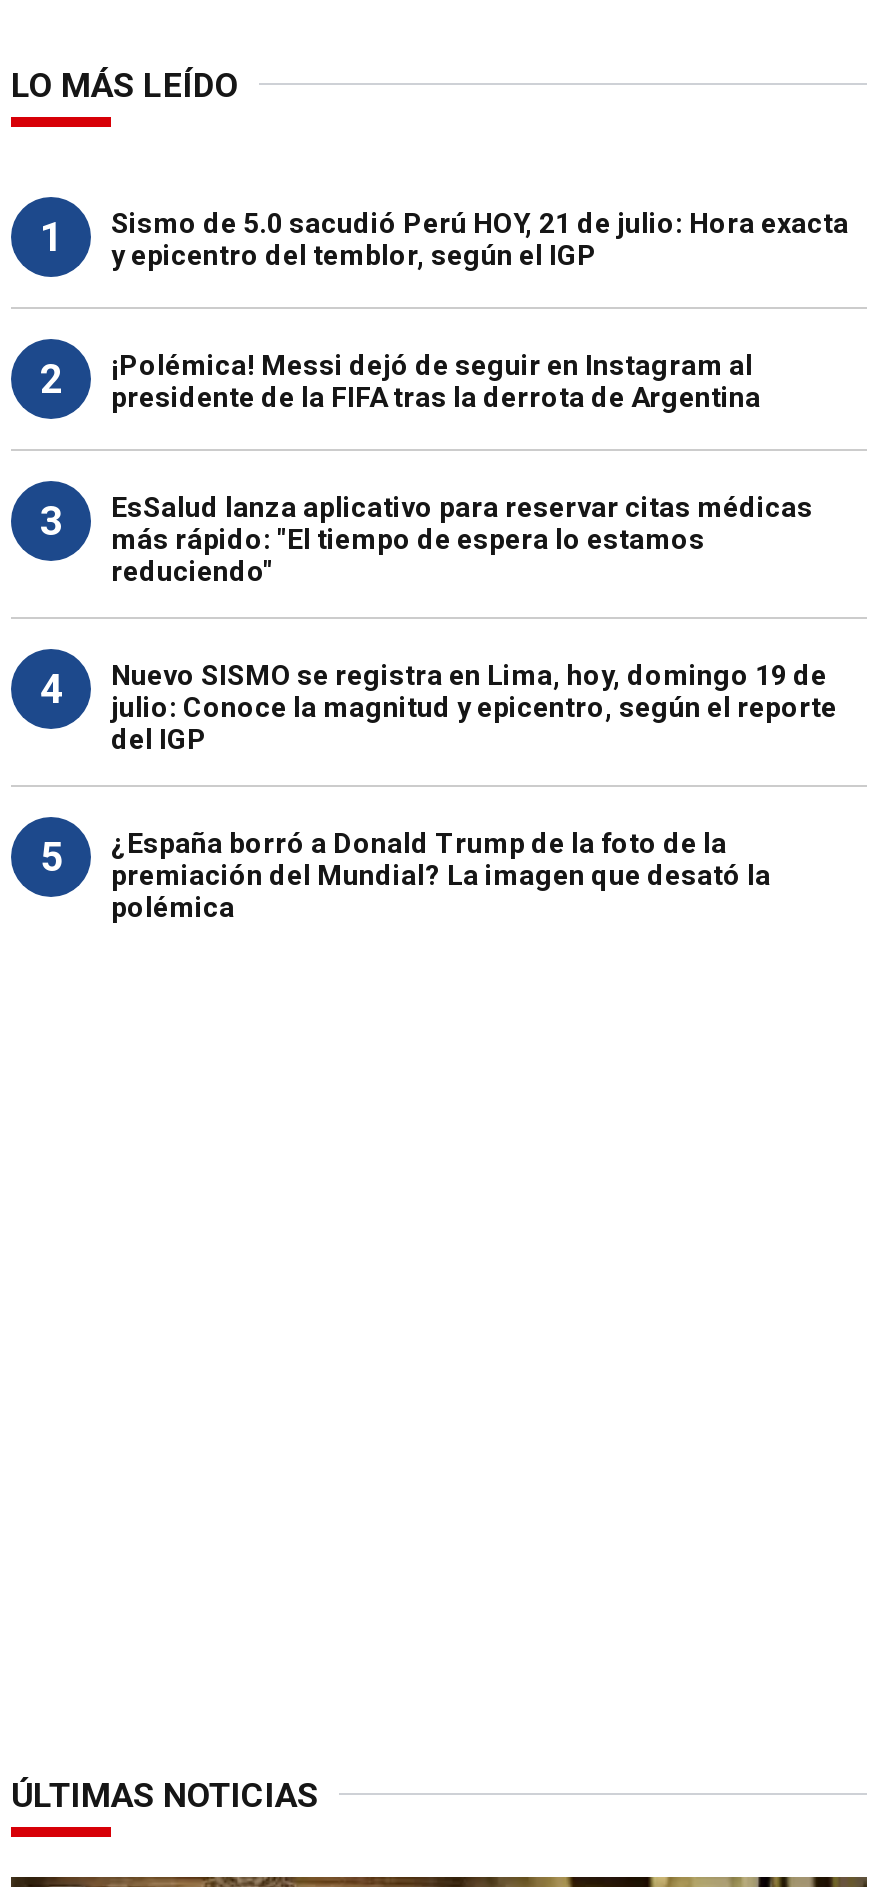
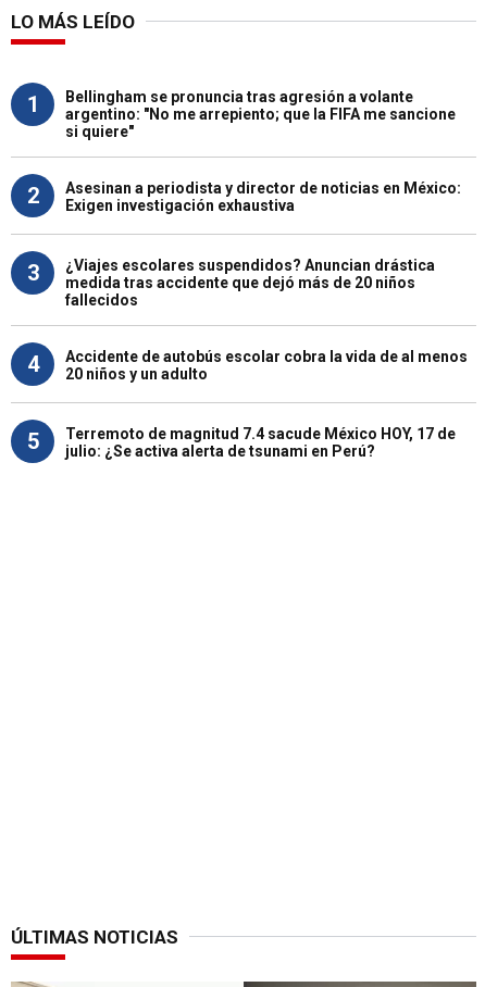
- Sismo de 5.0 sacudió Perú HOY, 21 de julio: Hora exacta
- y epicentro del temblor, según el IGP
+ Bellingham se pronuncia tras agresión a volante
+ argentino: "No me arrepiento; que la FIFA me sancione
+ si quiere"

- ¡Polémica! Messi dejó de seguir en Instagram al
- presidente de la FIFA tras la derrota de Argentina
+ Asesinan a periodista y director de noticias en México:
+ Exigen investigación exhaustiva

- EsSalud lanza aplicativo para reservar citas médicas
- más rápido: "El tiempo de espera lo estamos
- reduciendo"
+ ¿Viajes escolares suspendidos? Anuncian drástica
+ medida tras accidente que dejó más de 20 niños
+ fallecidos

- Nuevo SISMO se registra en Lima, hoy, domingo 19 de
- julio: Conoce la magnitud y epicentro, según el reporte
- del IGP
+ Accidente de autobús escolar cobra la vida de al menos
+ 20 niños y un adulto

- ¿España borró a Donald Trump de la foto de la
- premiación del Mundial? La imagen que desató la
- polémica
+ Terremoto de magnitud 7.4 sacude México HOY, 17 de
+ julio: ¿Se activa alerta de tsunami en Perú?
